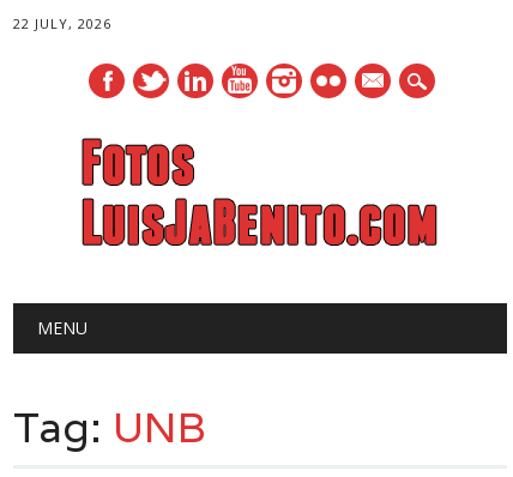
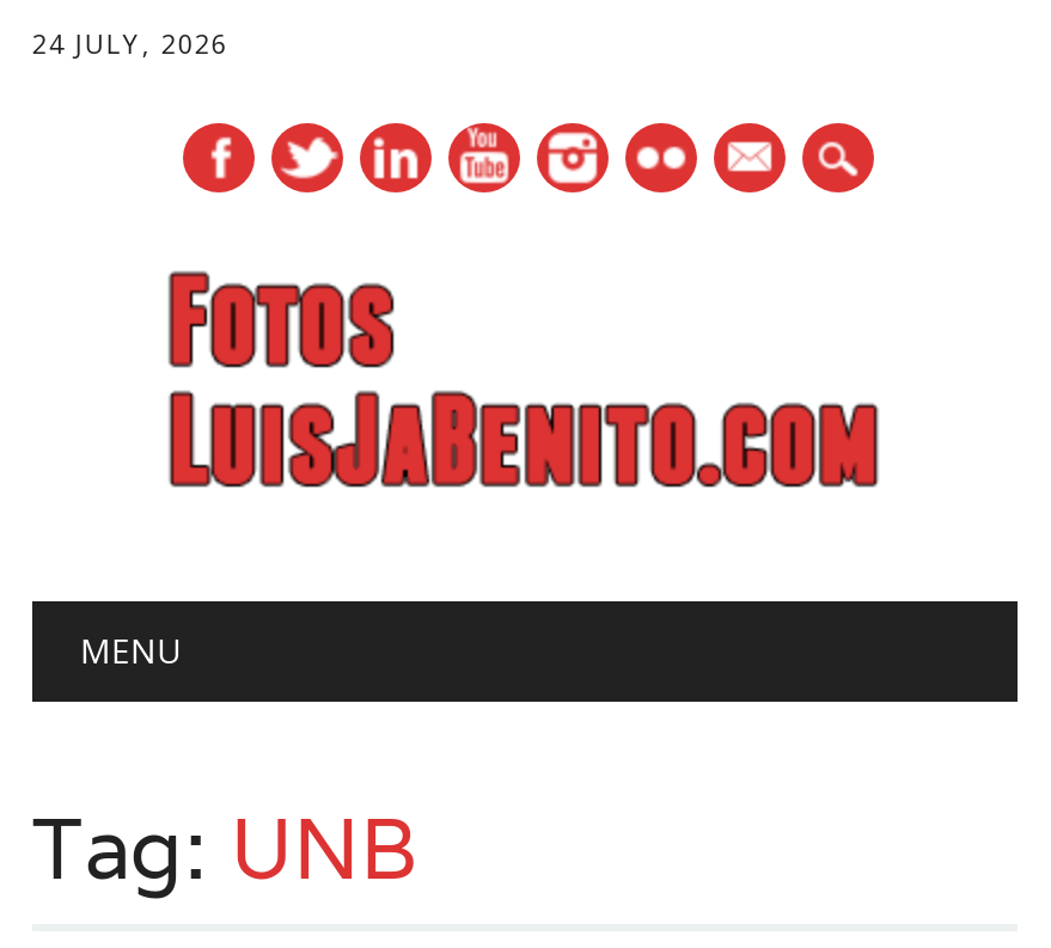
- 22 JULY, 2026
+ 24 JULY, 2026
